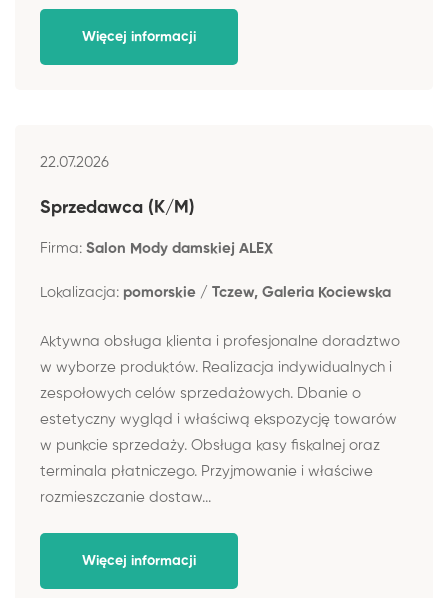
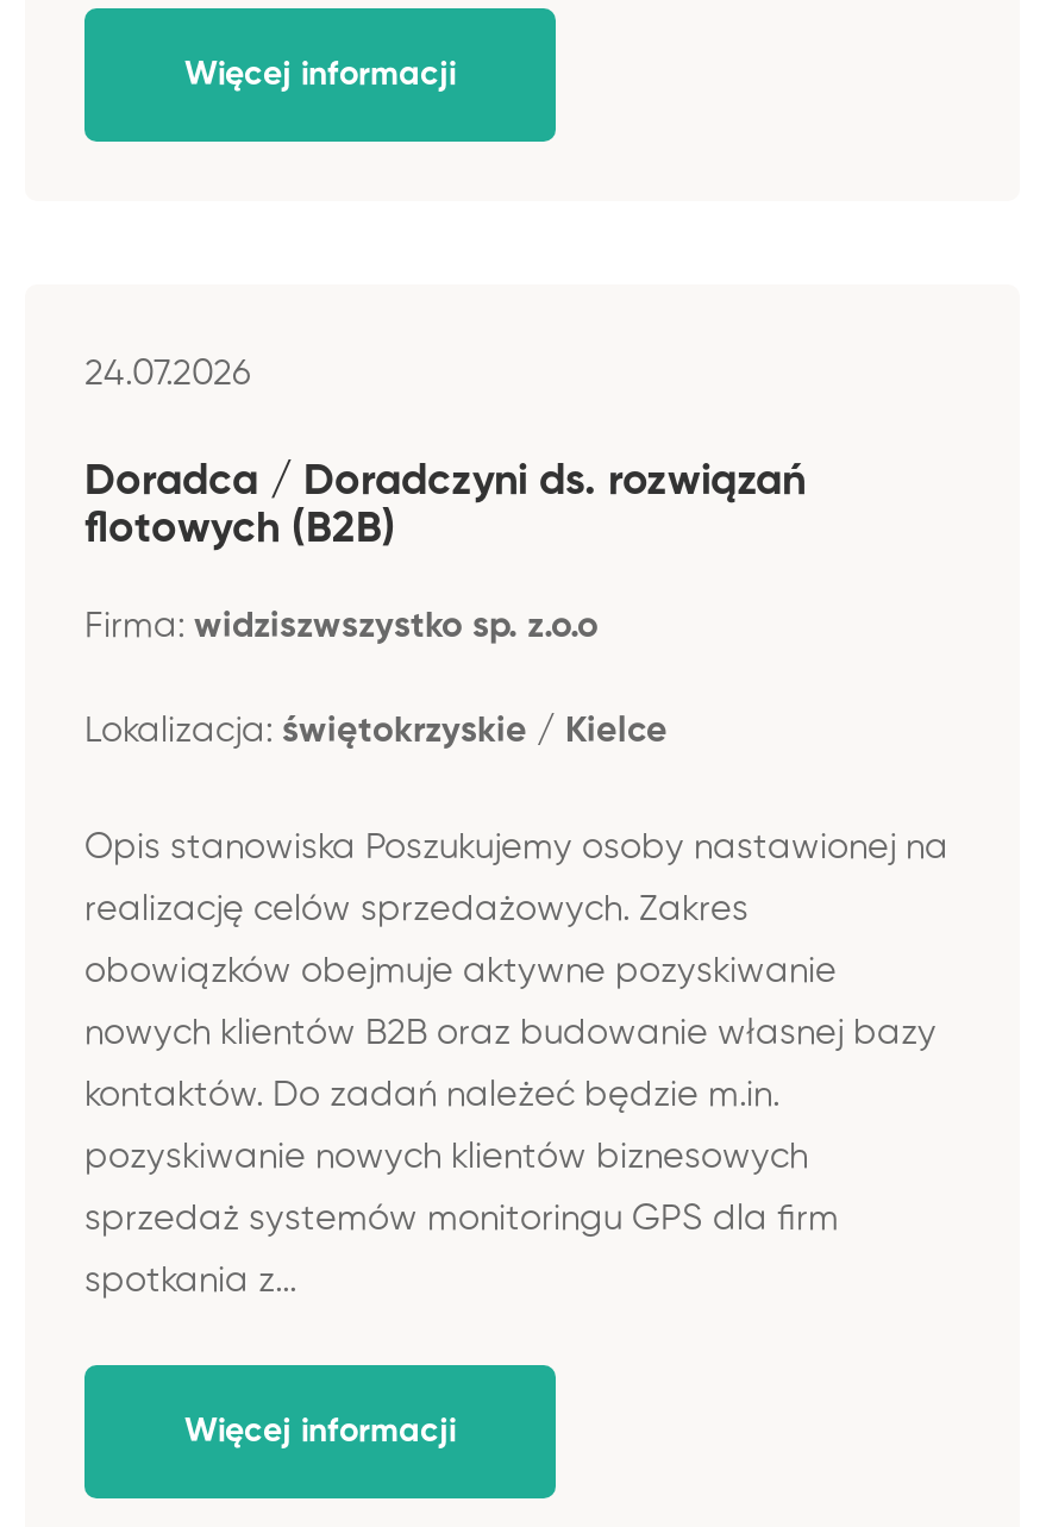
- 22.07.2026
- Sprzedawca (K/M)
- Firma: Salon Mody damskiej ALEX
- Lokalizacja: pomorskie / Tczew, Galeria Kociewska
- Aktywna obsługa klienta i profesjonalne doradztwo
- w wyborze produktów. Realizacja indywidualnych i
- zespołowych celów sprzedażowych. Dbanie o
- estetyczny wygląd i właściwą ekspozycję towarów
- w punkcie sprzedaży. Obsługa kasy fiskalnej oraz
- terminala płatniczego. Przyjmowanie i właściwe
- rozmieszczanie dostaw...
+ 24.07.2026
+ Doradca / Doradczyni ds. rozwiązań
+ flotowych (B2B)
+ Firma: widziszwszystko sp. z.o.o
+ Lokalizacja: świętokrzyskie / Kielce
+ Opis stanowiska Poszukujemy osoby nastawionej na
+ realizację celów sprzedażowych. Zakres
+ obowiązków obejmuje aktywne pozyskiwanie
+ nowych klientów B2B oraz budowanie własnej bazy
+ kontaktów. Do zadań należeć będzie m.in.
+ pozyskiwanie nowych klientów biznesowych
+ sprzedaż systemów monitoringu GPS dla firm
+ spotkania z...
